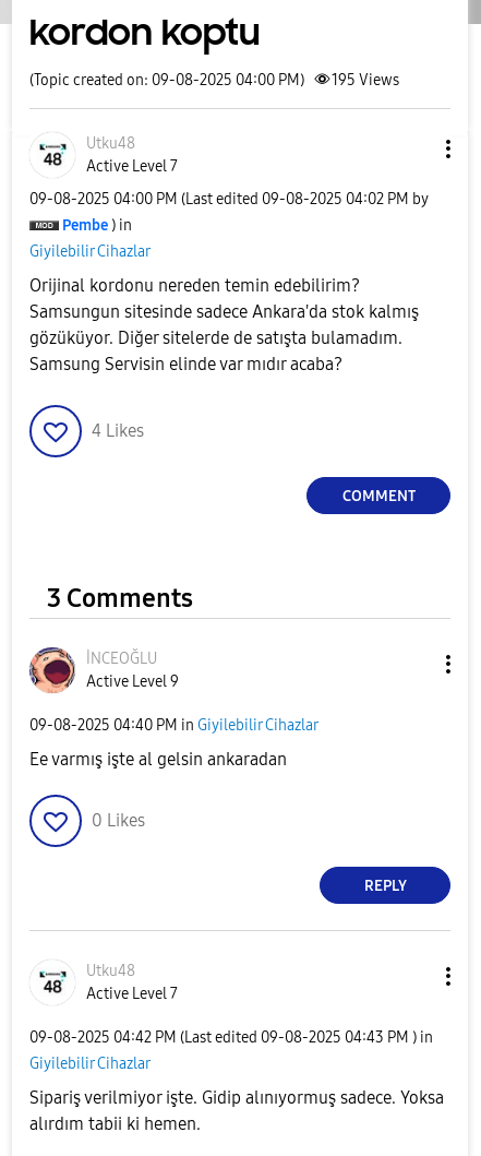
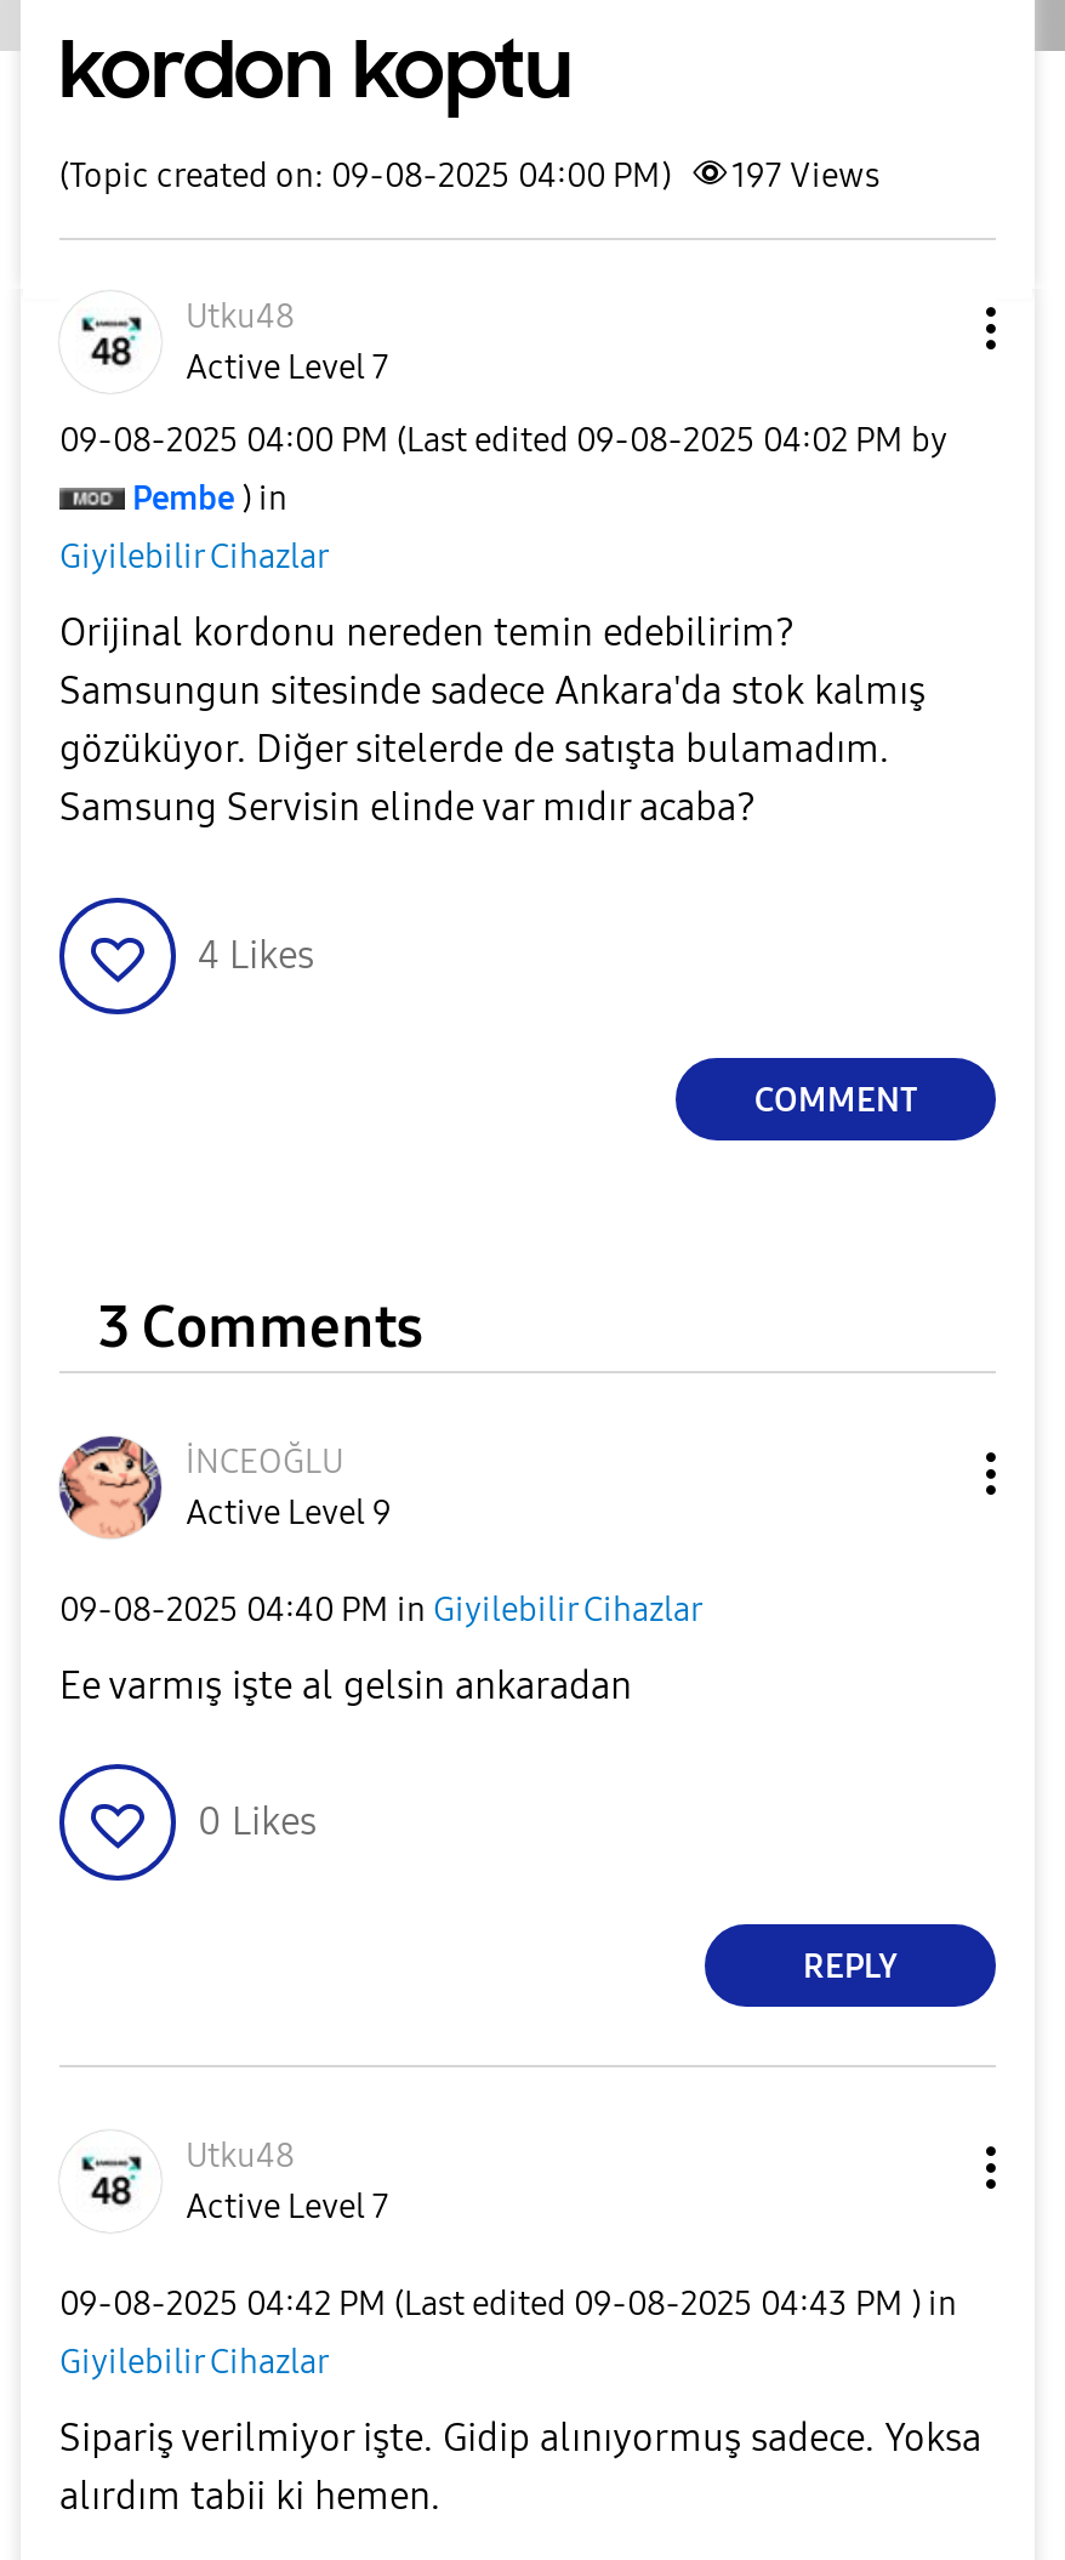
- (Topic created on: 09-08-2025 04:00 PM) 195 Views
+ (Topic created on: 09-08-2025 04:00 PM) 197 Views

- [image]
+ [image]
